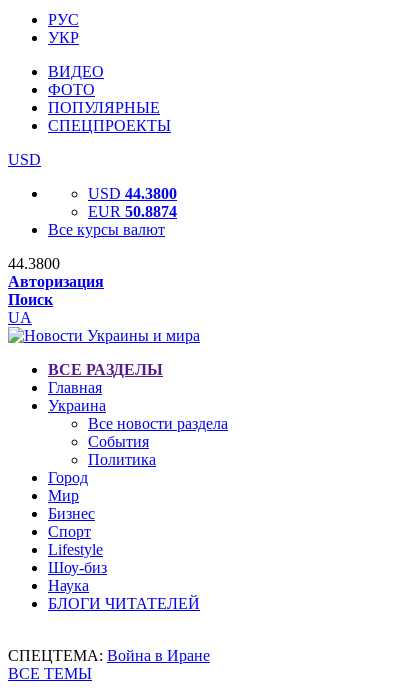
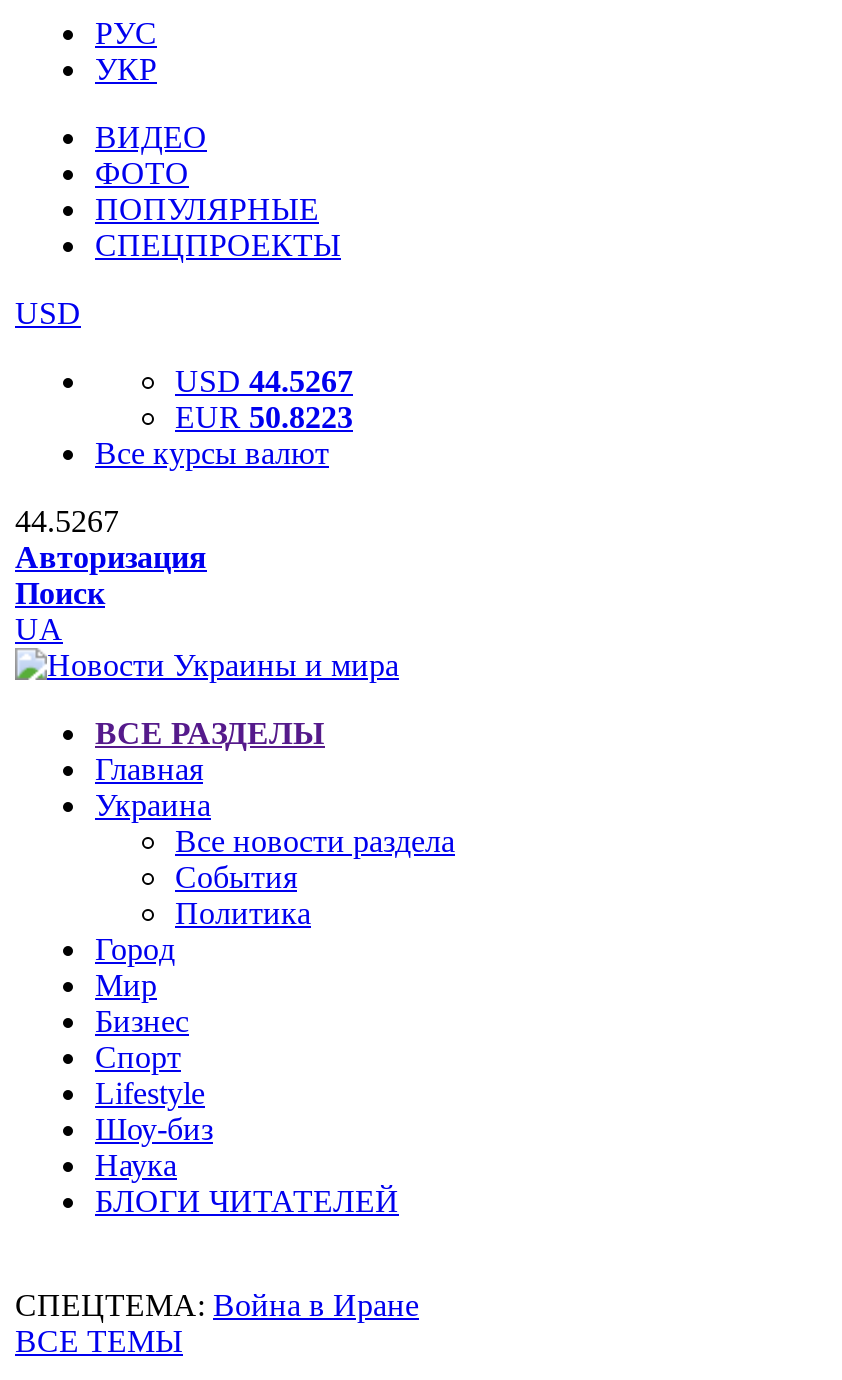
- USD 44.3800
+ USD 44.5267

- EUR 50.8874
+ EUR 50.8223

- 44.3800
+ 44.5267
